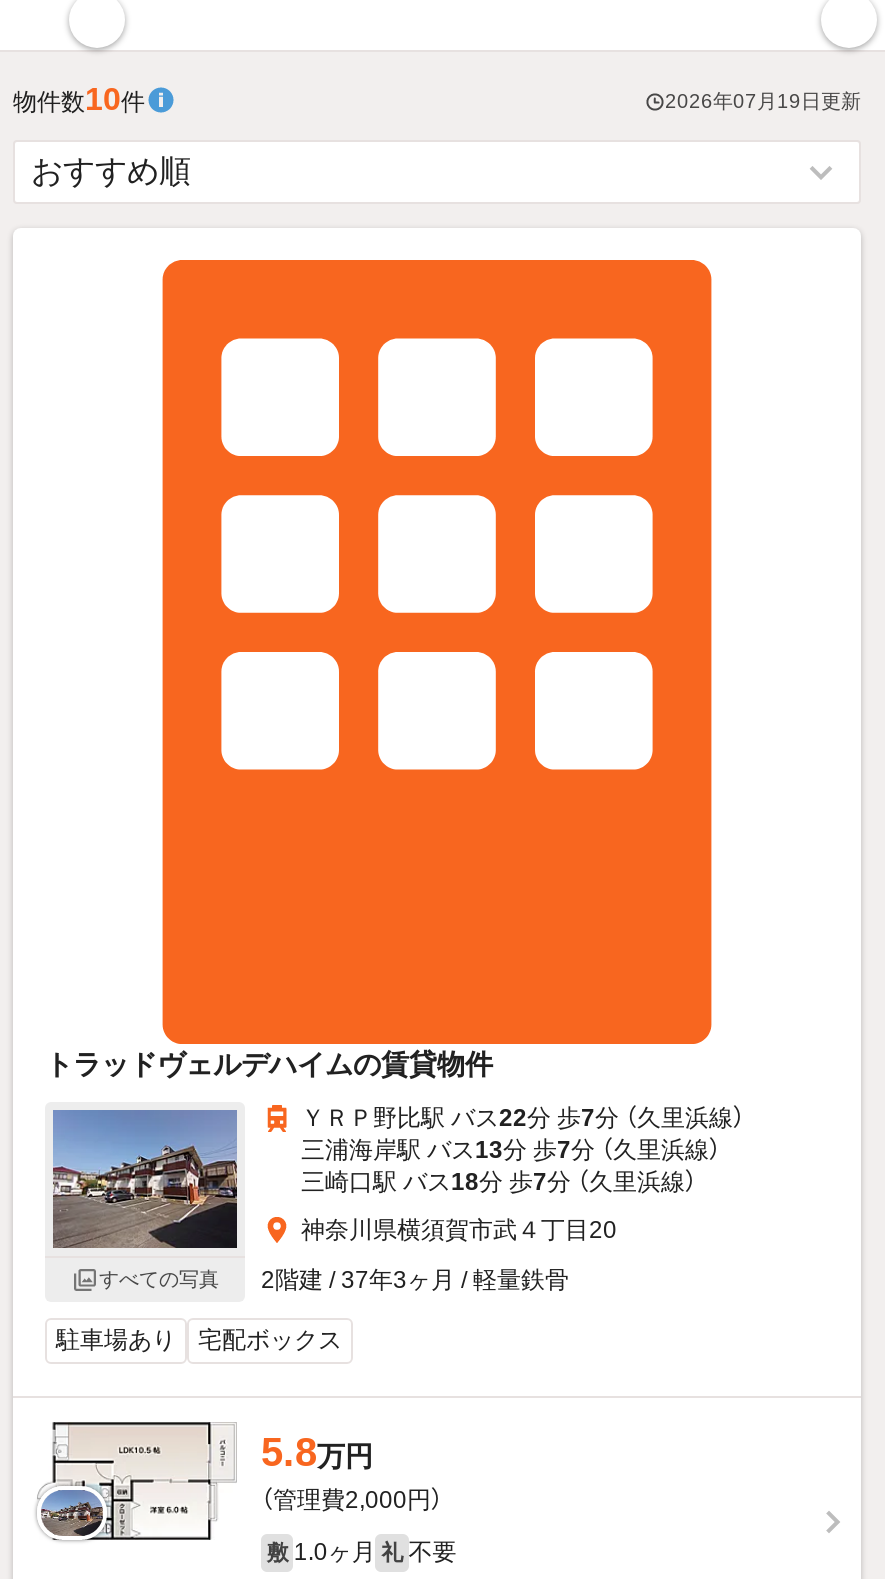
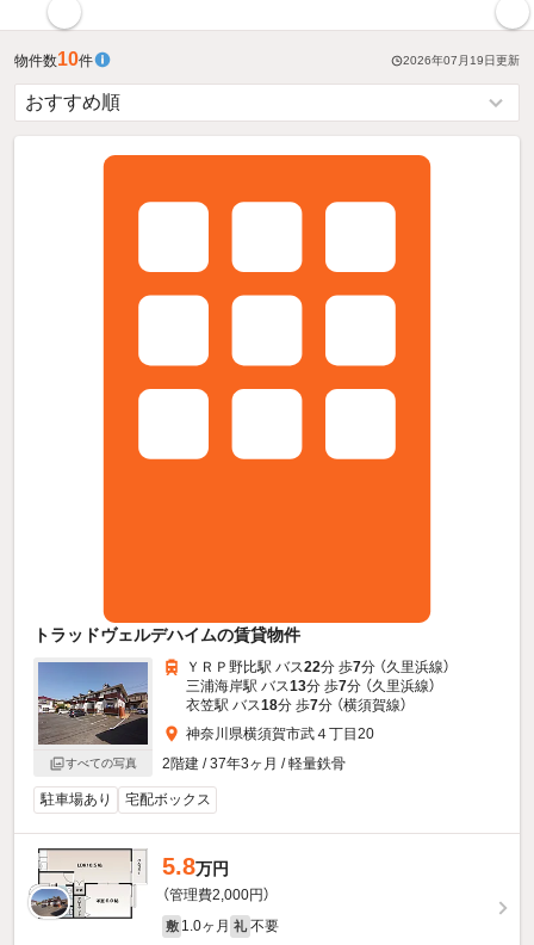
- 三崎口駅 バス18分 歩7分 （久里浜線）
+ 衣笠駅 バス18分 歩7分 （横須賀線）
